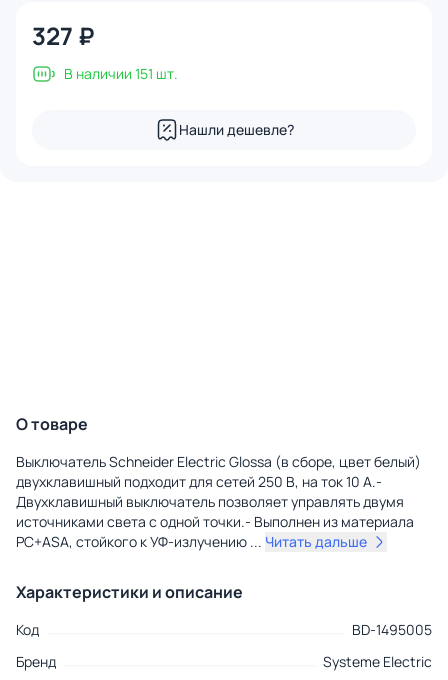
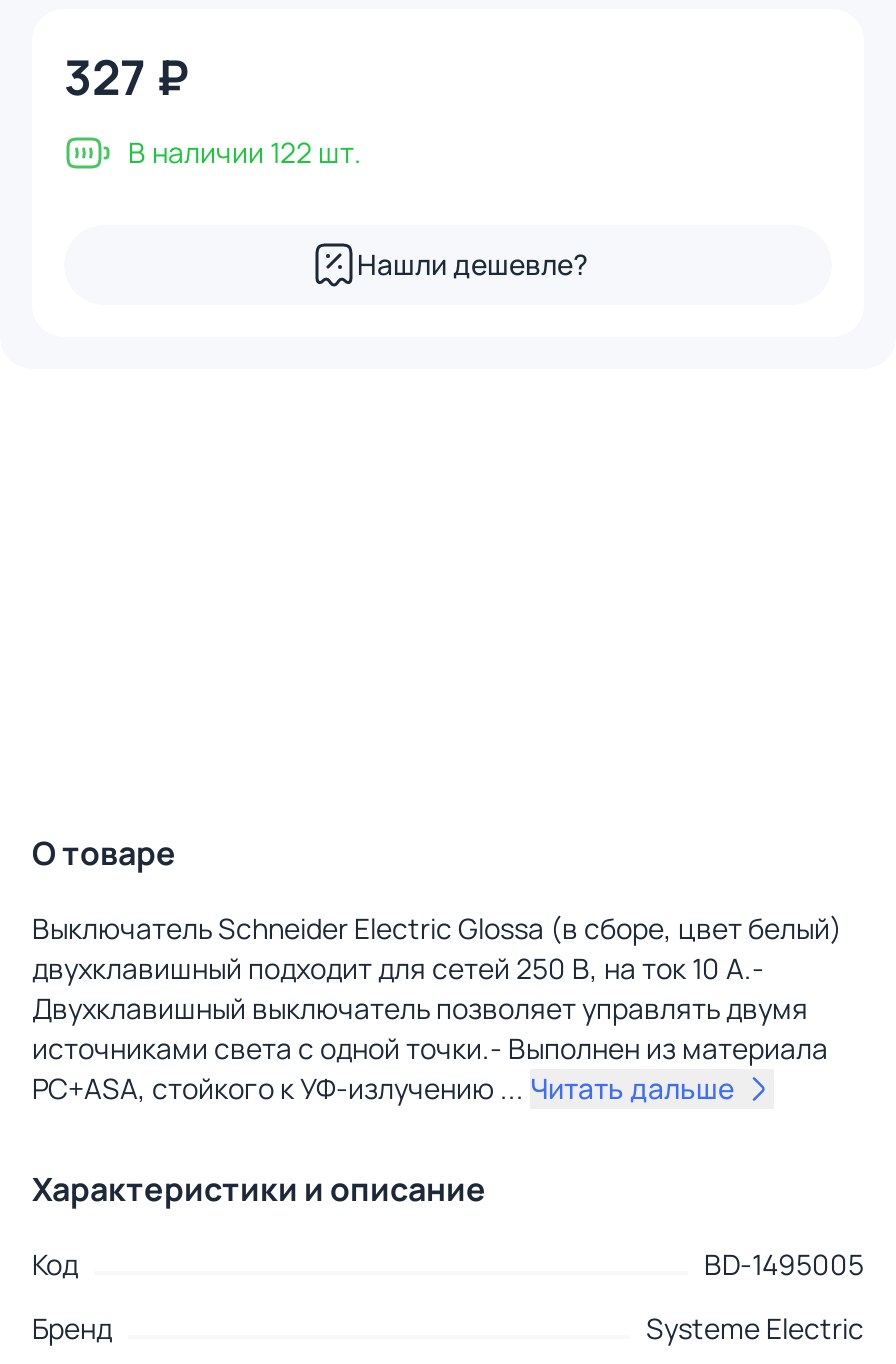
- В наличии 151 шт.
+ В наличии 122 шт.
